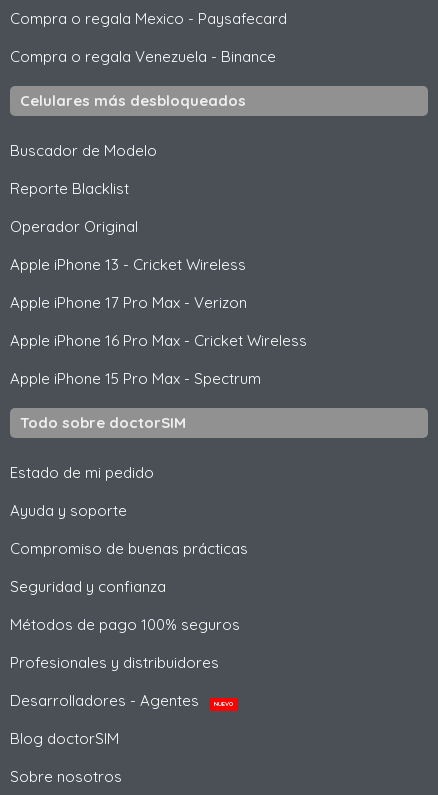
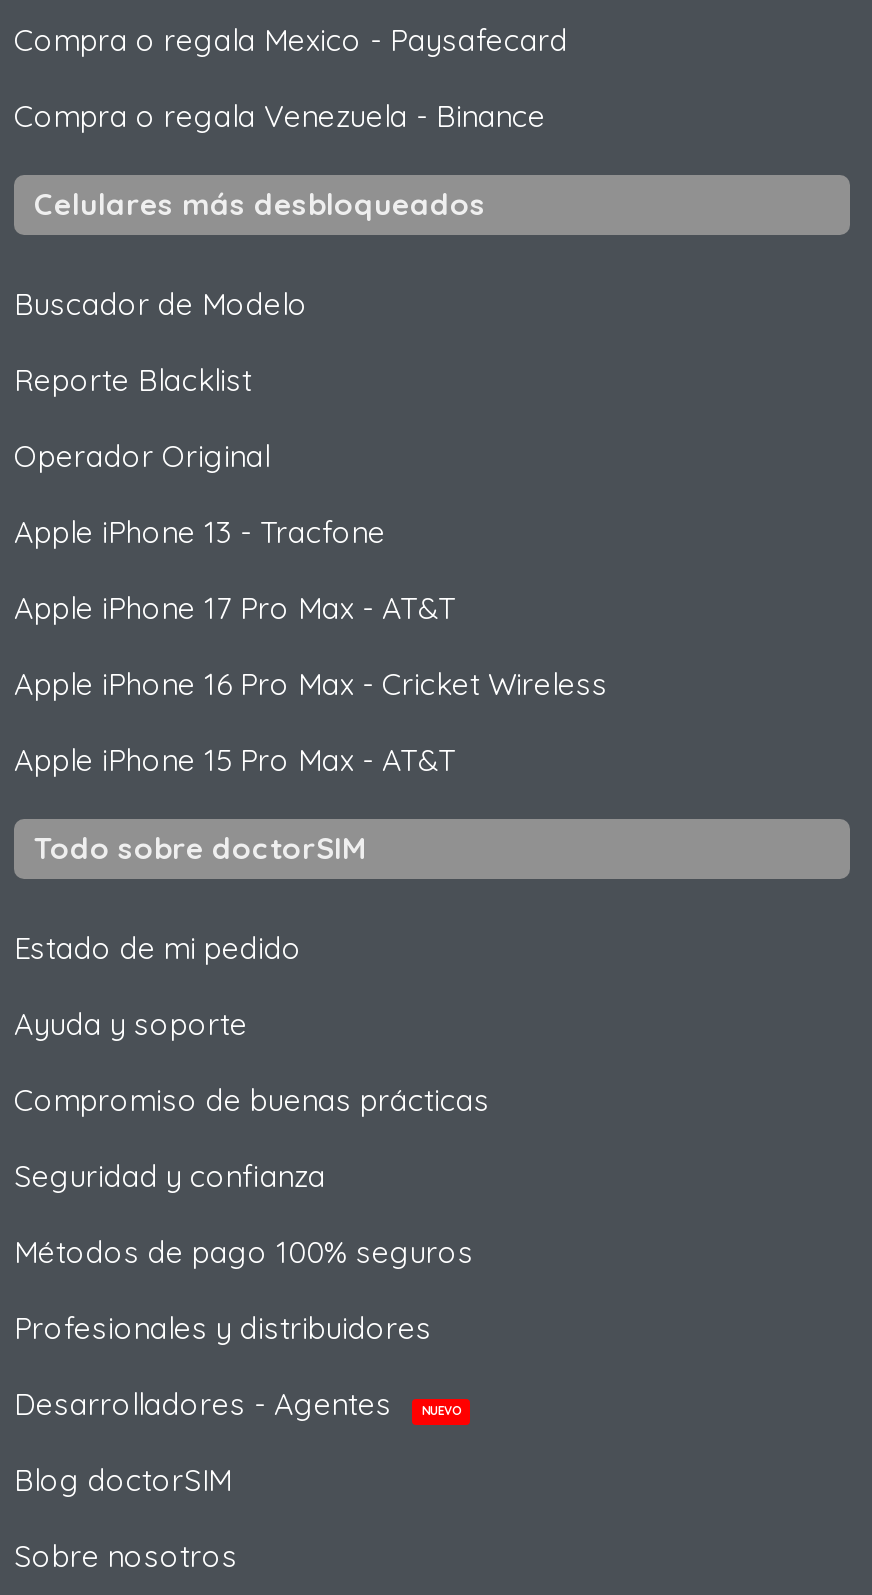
- Apple iPhone 13 - Cricket Wireless
+ Apple iPhone 13 - Tracfone

- Apple iPhone 17 Pro Max - Verizon
+ Apple iPhone 17 Pro Max - AT&T

- Apple iPhone 15 Pro Max - Spectrum
+ Apple iPhone 15 Pro Max - AT&T
